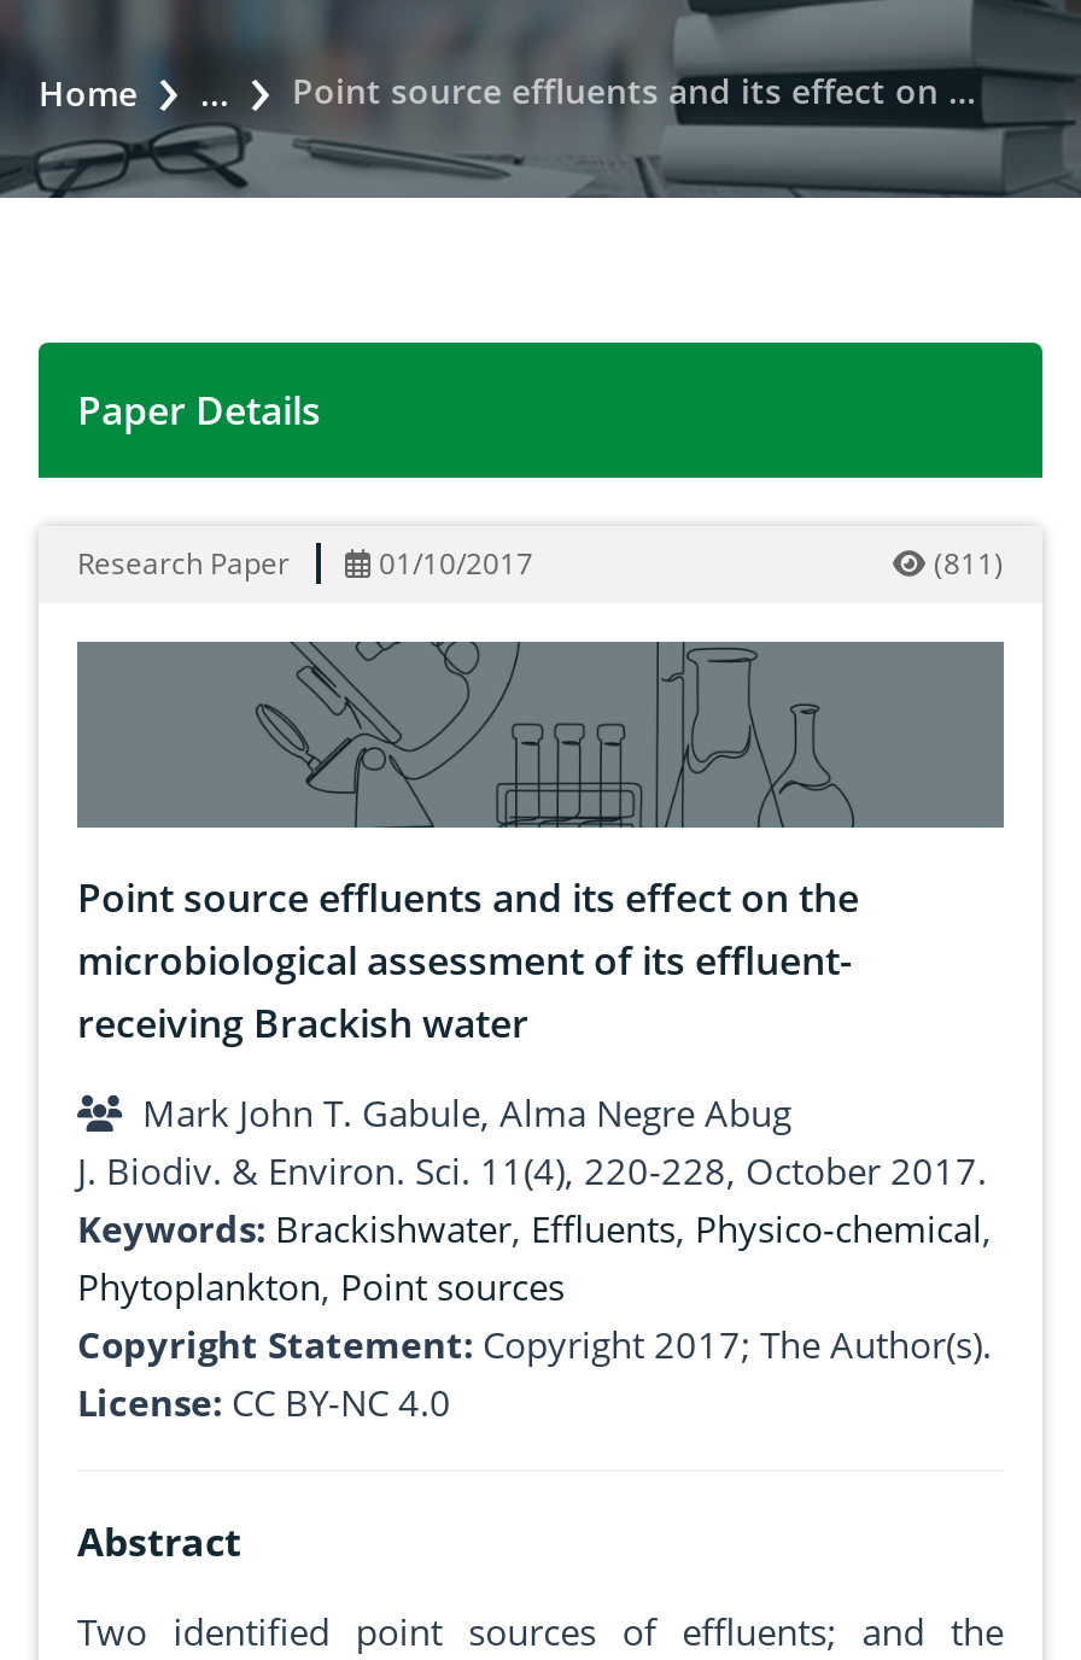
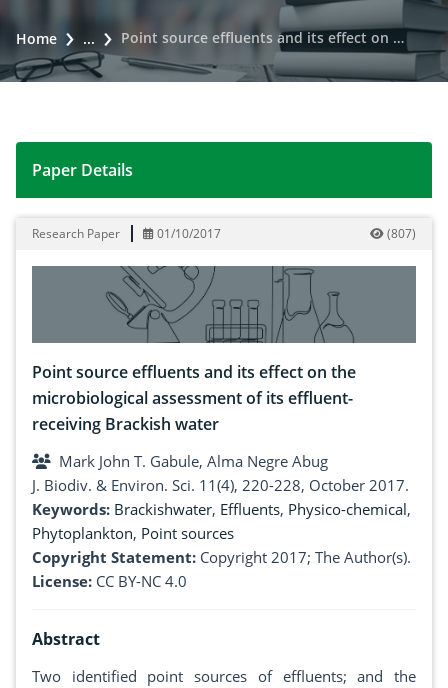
- (811)
+ (807)
